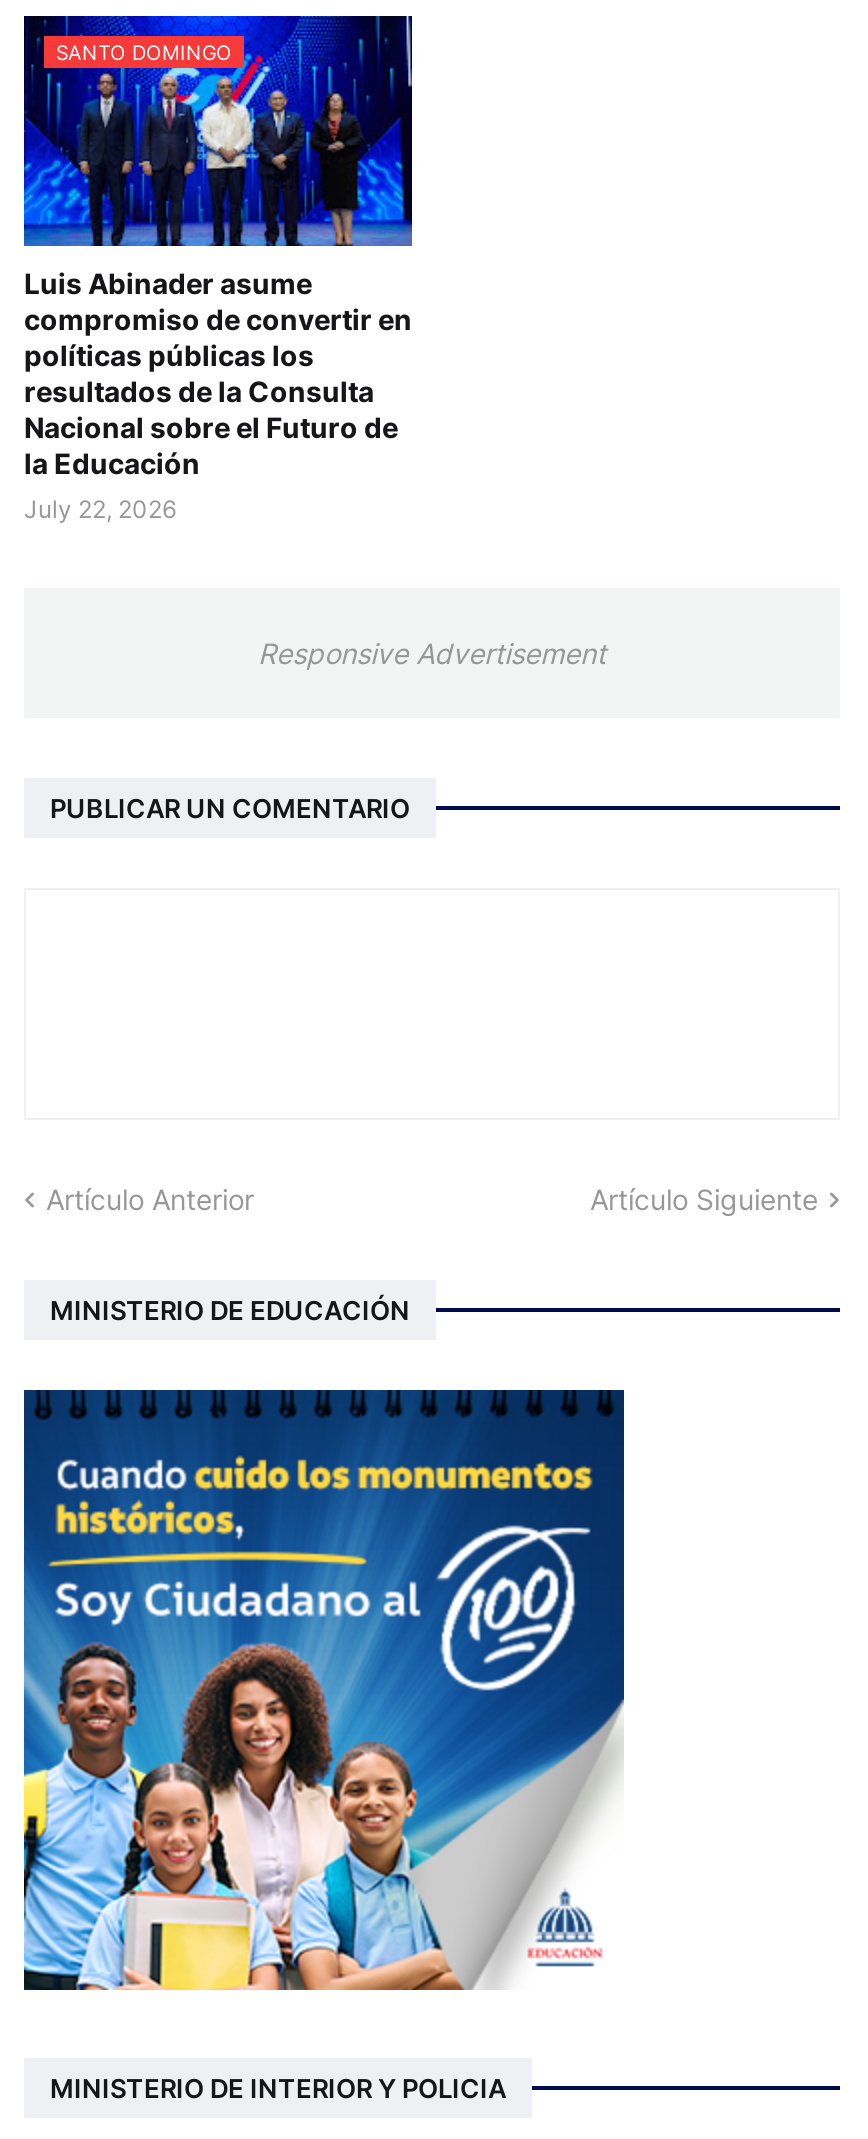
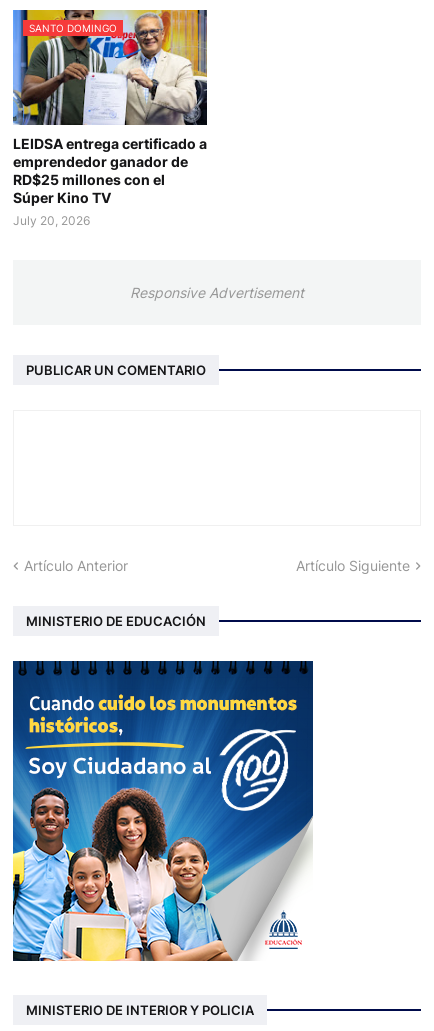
- [image]
- Luis Abinader asume
- compromiso de convertir en
- políticas públicas los
- resultados de la Consulta
- Nacional sobre el Futuro de
- la Educación
- July 22, 2026
+ [image]
+ LEIDSA entrega certificado a
+ emprendedor ganador de
+ RD$25 millones con el
+ Súper Kino TV
+ July 20, 2026
